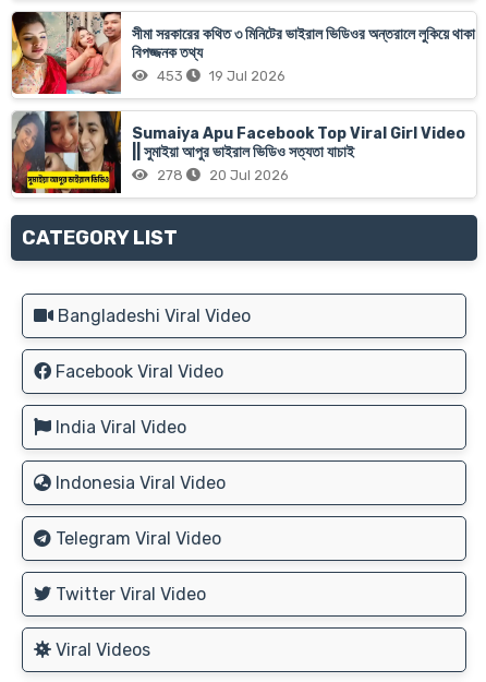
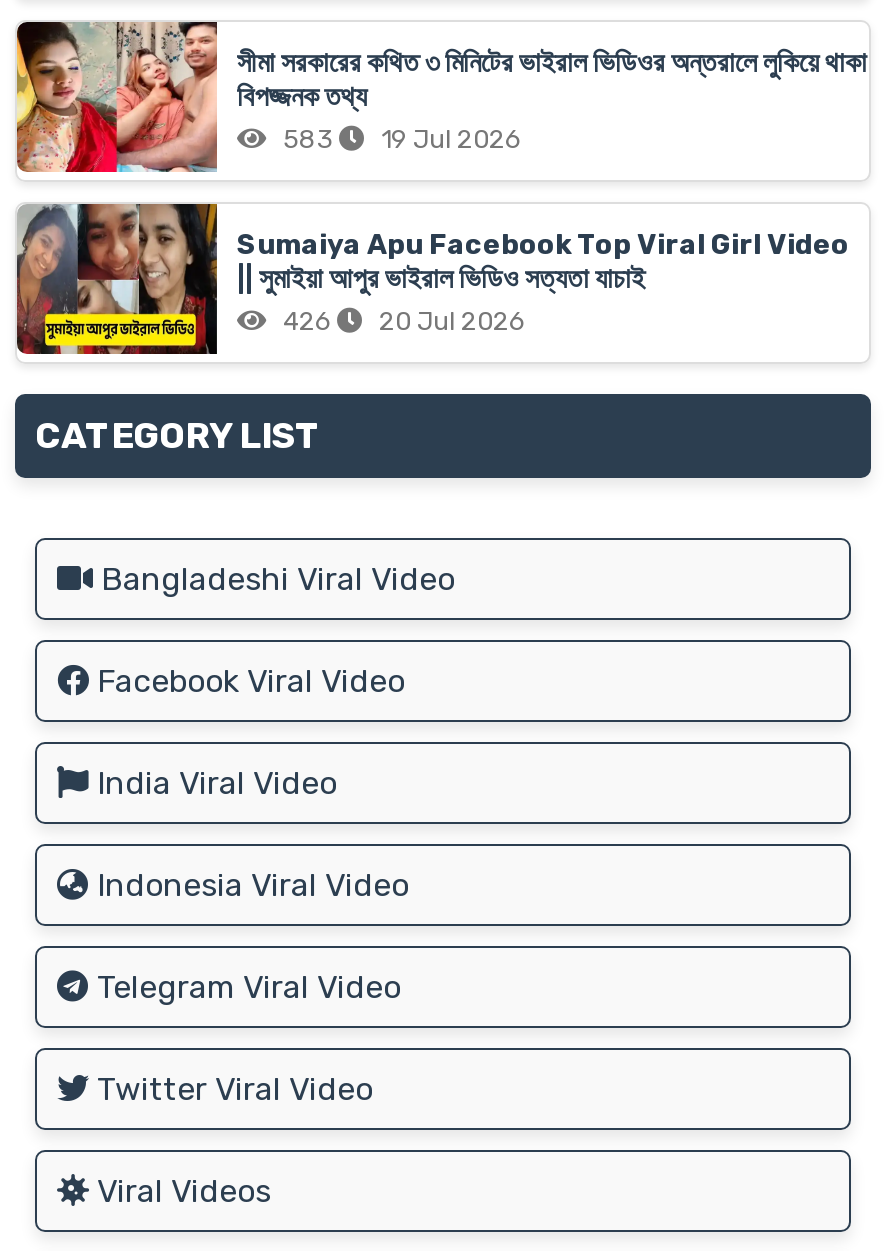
- 453 19 Jul 2026
+ 583 19 Jul 2026

- 278 20 Jul 2026
+ 426 20 Jul 2026
